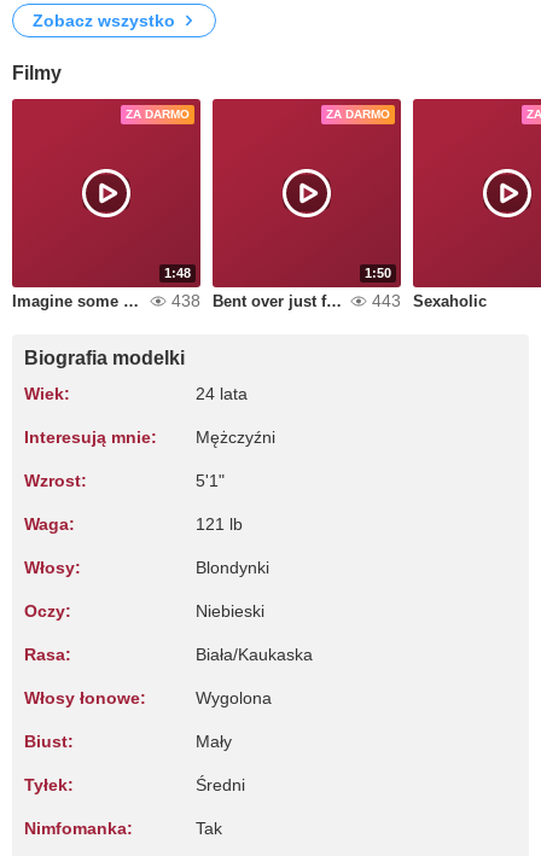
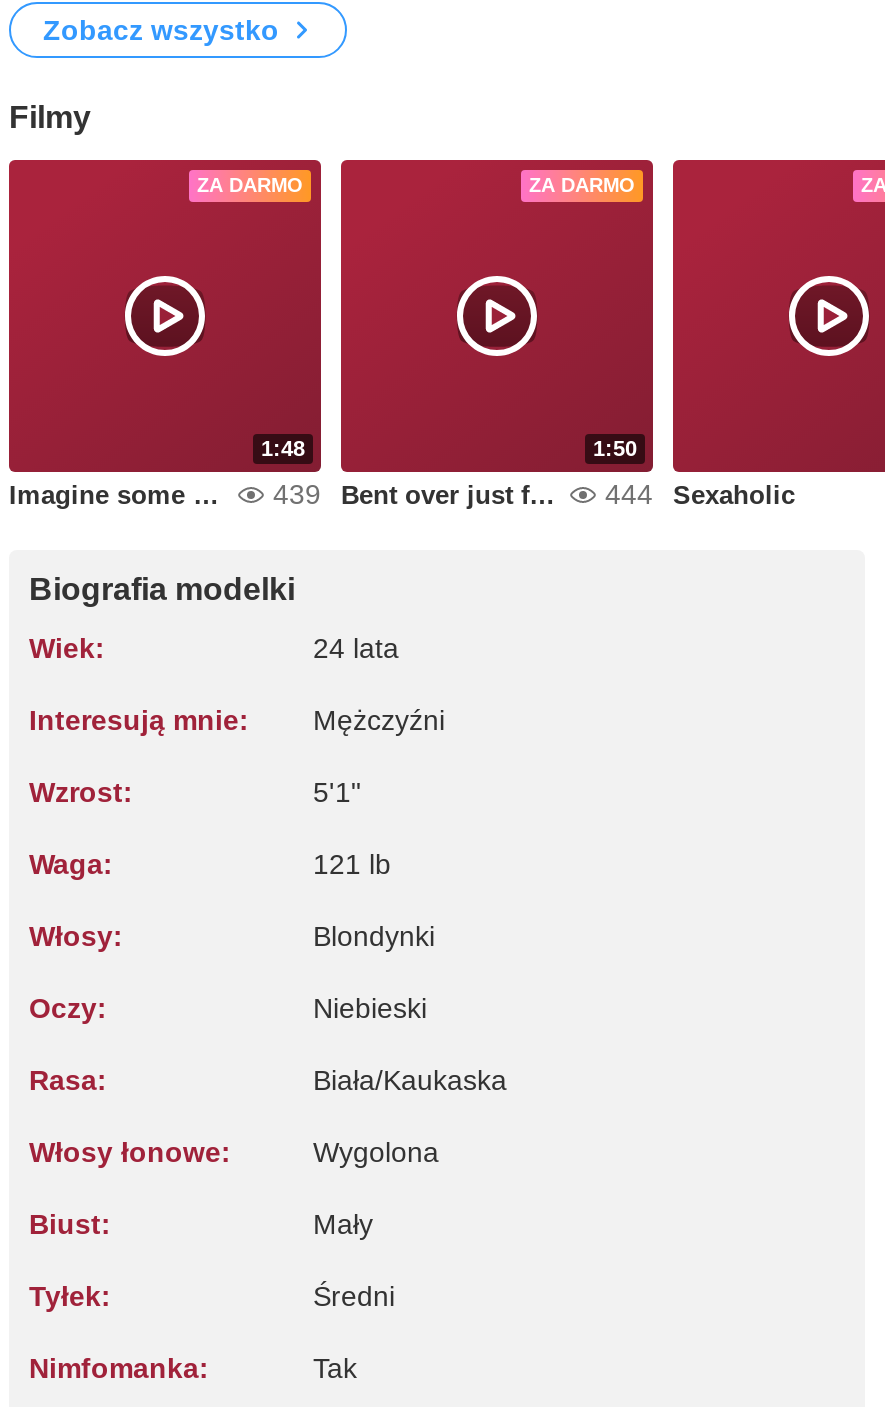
- 438
+ 439

- 443
+ 444
